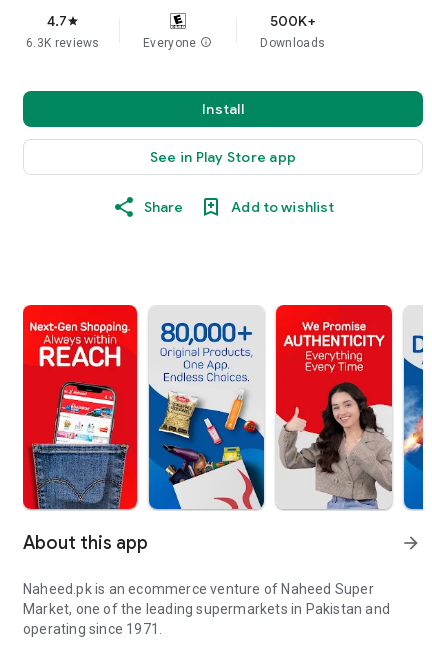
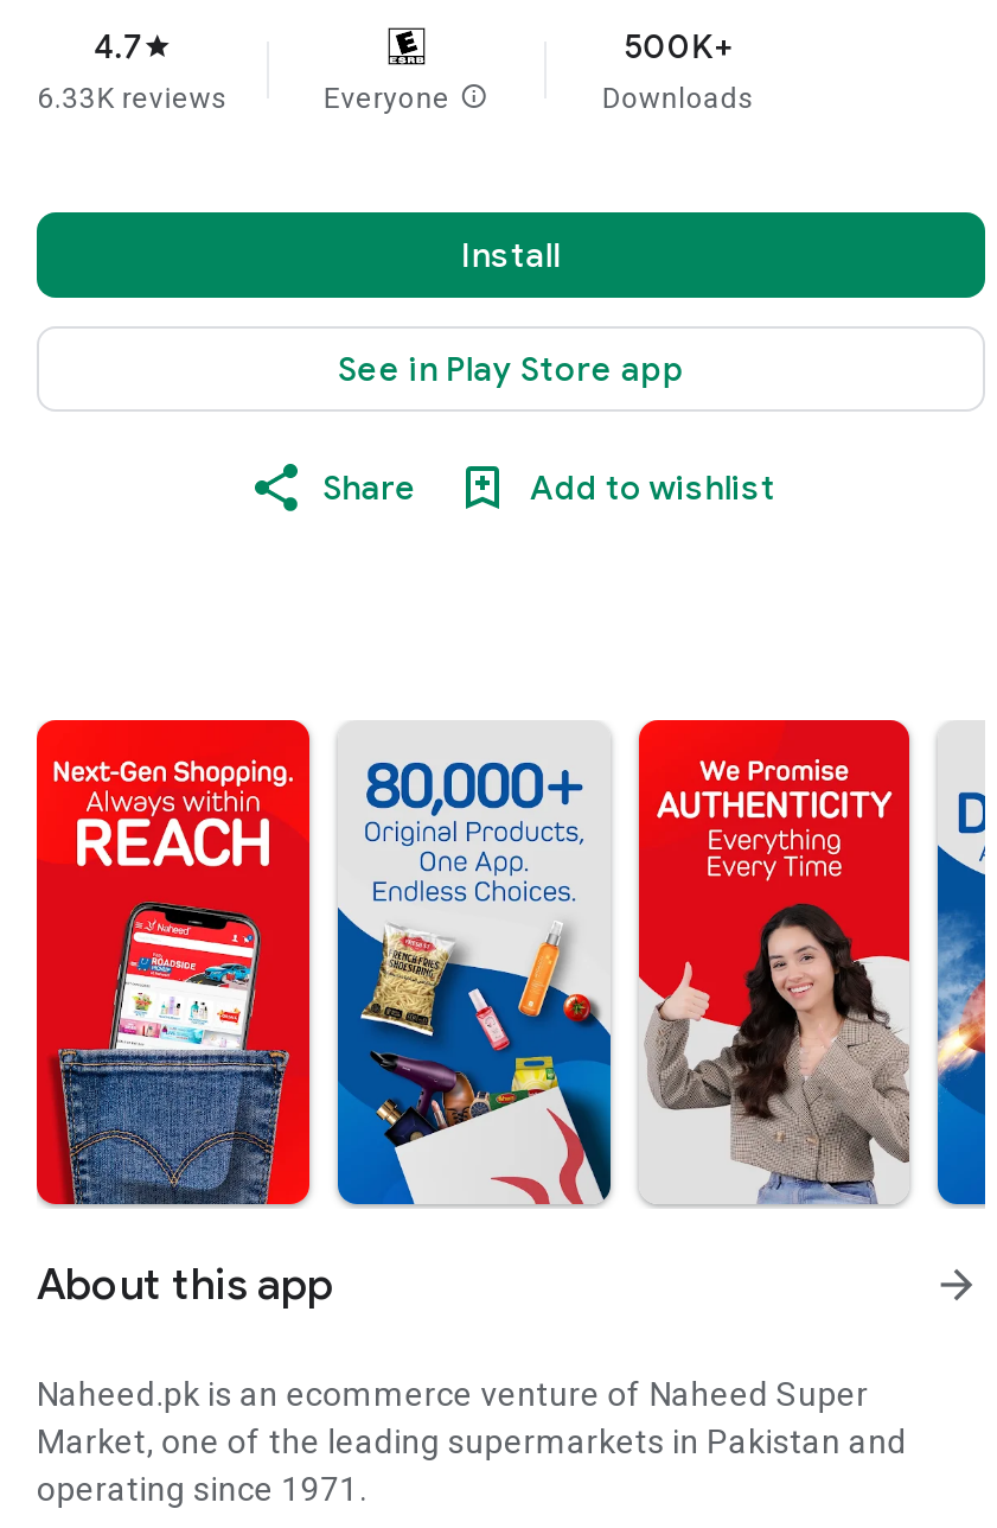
- 6.3K reviews
+ 6.33K reviews
